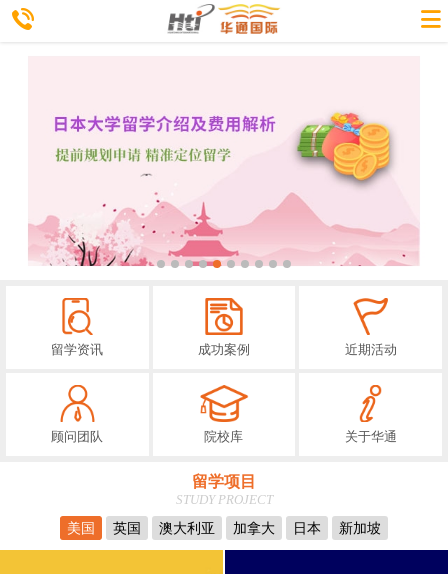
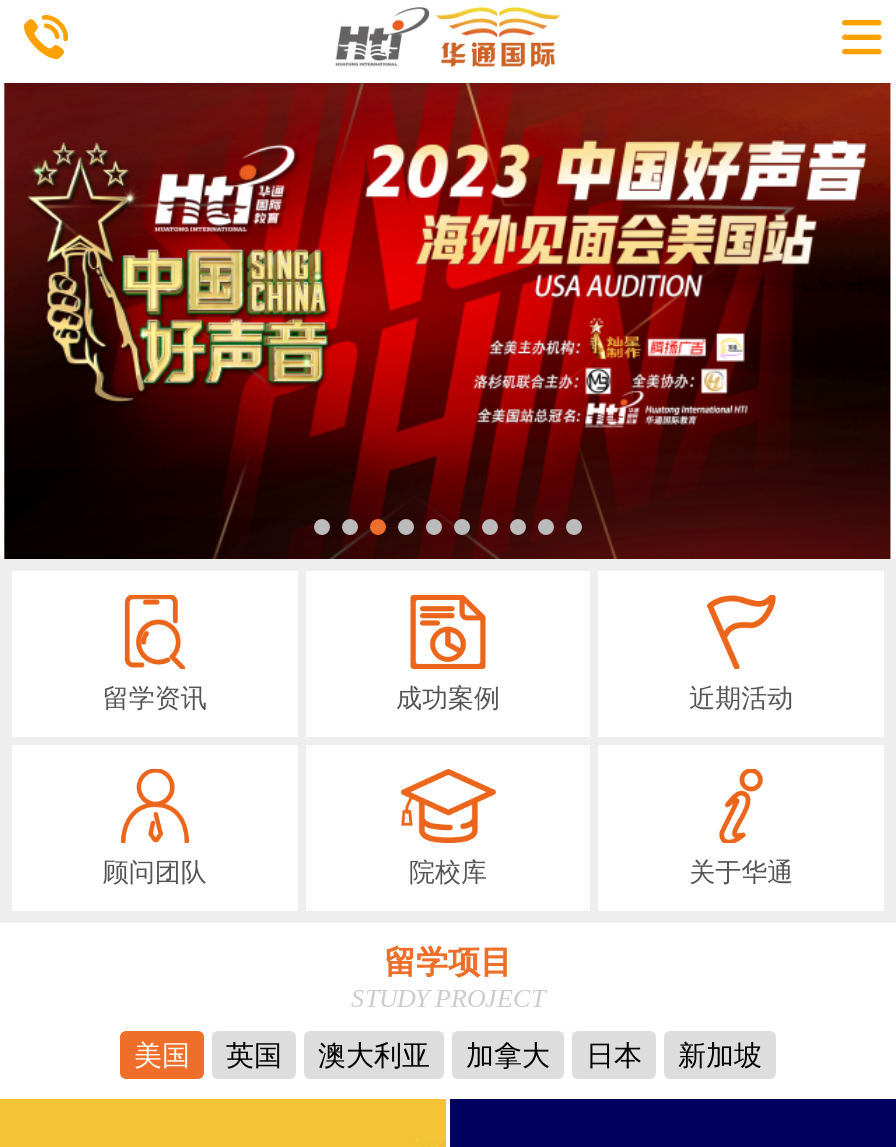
- [image]
+ [image]
